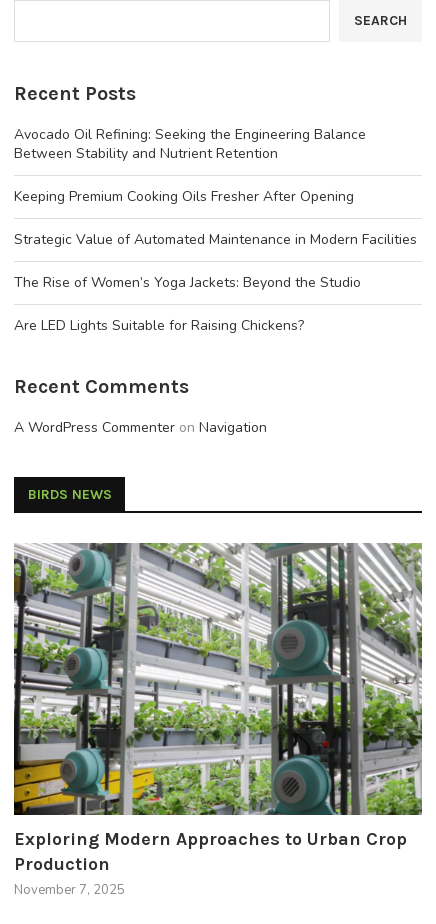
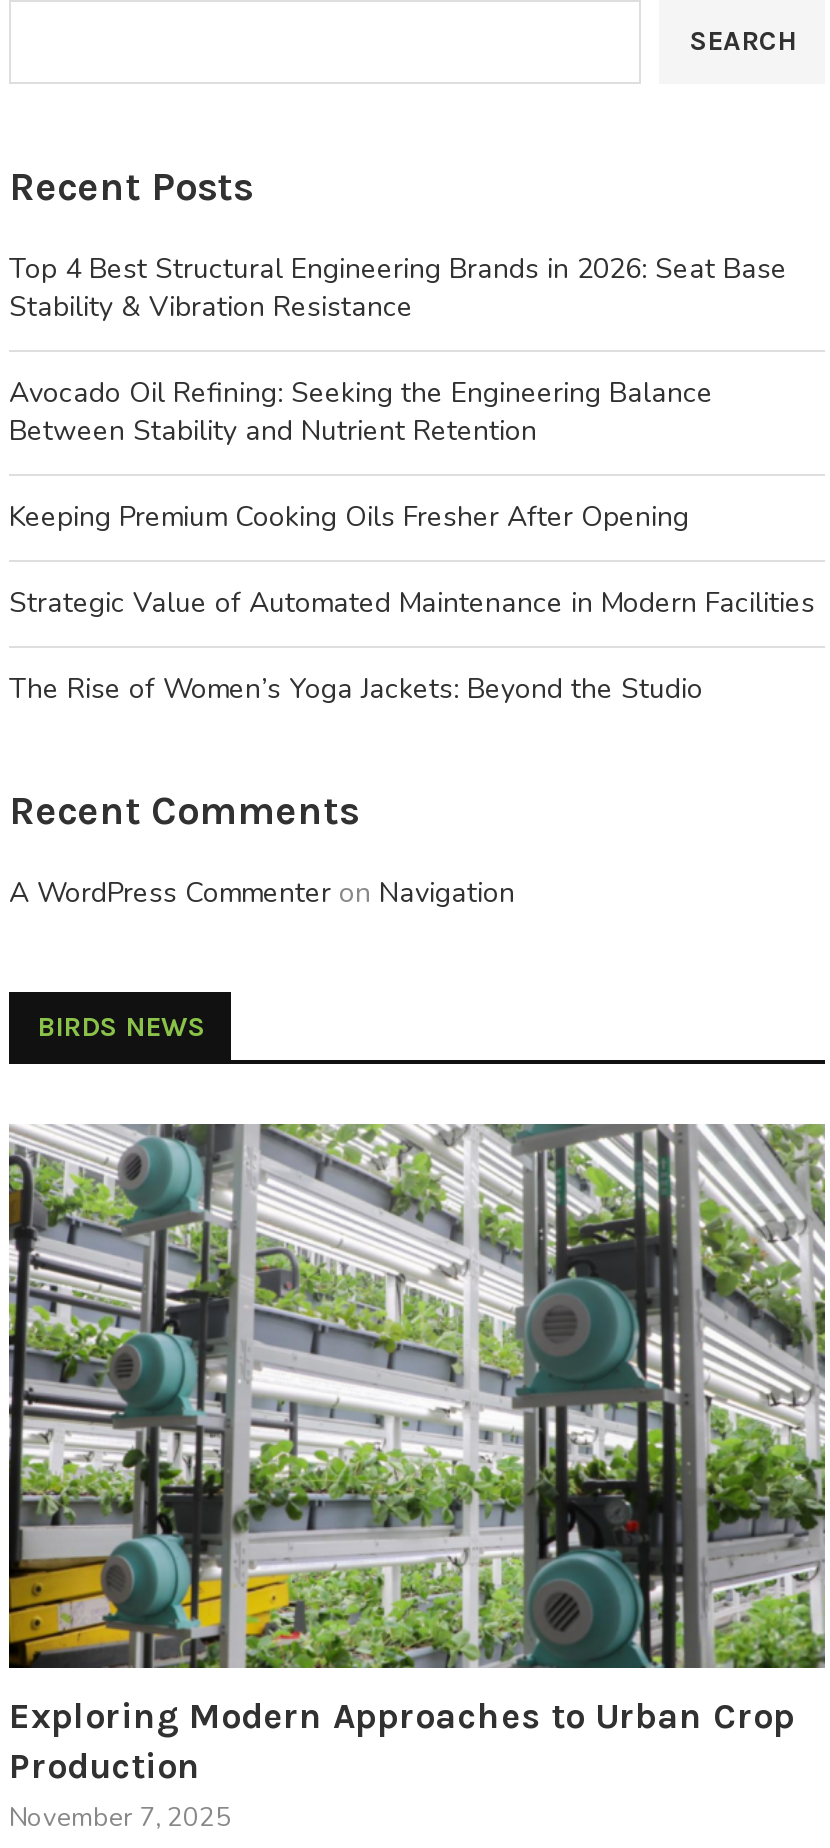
+ Top 4 Best Structural Engineering Brands in 2026: Seat Base
+ Stability & Vibration Resistance

moved down: Avocado Oil Refining: Seeking the Engineering Balance | Between Stability and Nutrient Retention | Keeping Premium Cooking Oils Fresher After Opening | Strategic Value of Automated Maintenance in Modern Facilities | The Rise of Women’s Yoga Jackets: Beyond the Studio

- Are LED Lights Suitable for Raising Chickens?
